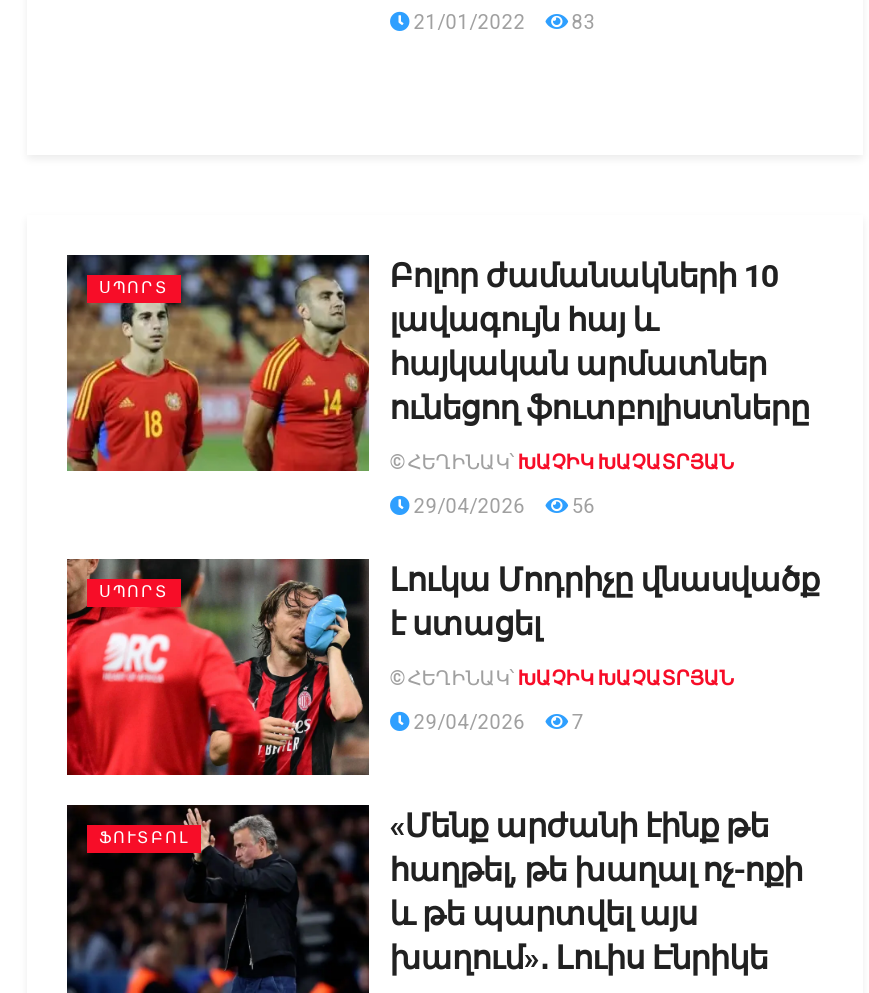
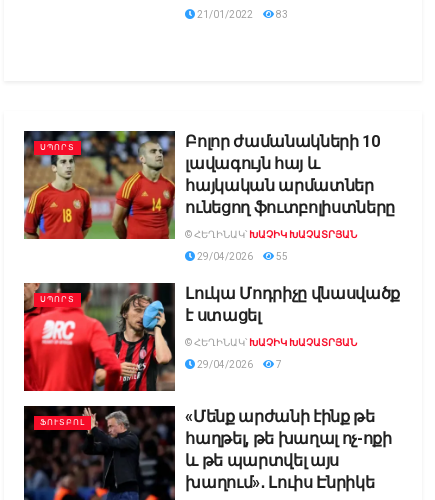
- 29/04/2026 56
+ 29/04/2026 55
